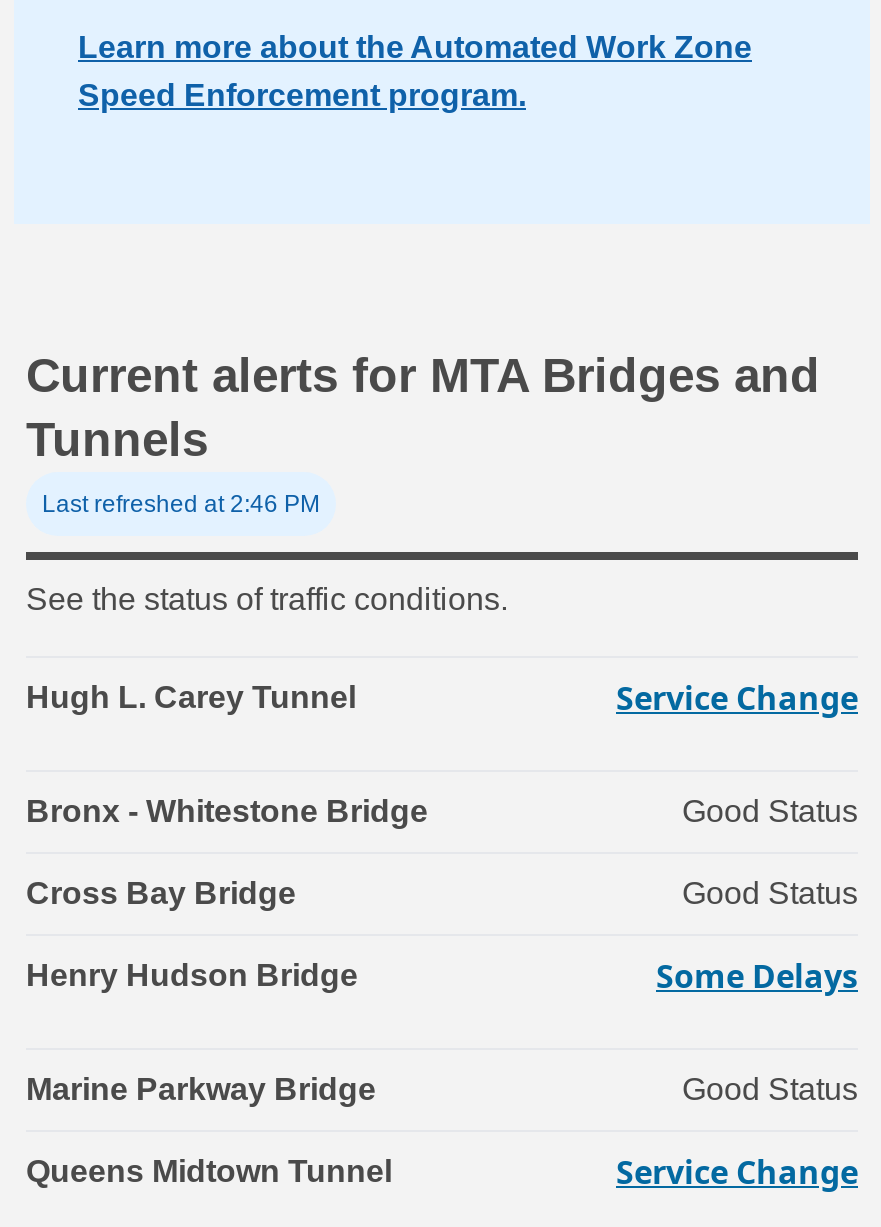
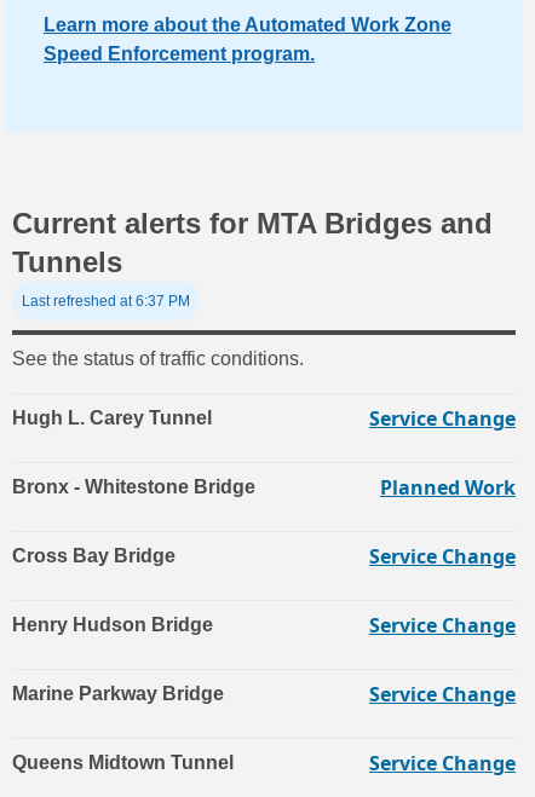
- Last refreshed at 2:46 PM
+ Last refreshed at 6:37 PM

- Good Status
+ Planned Work

- Good Status
+ Service Change

- Some Delays
+ Service Change

- Good Status
+ Service Change
